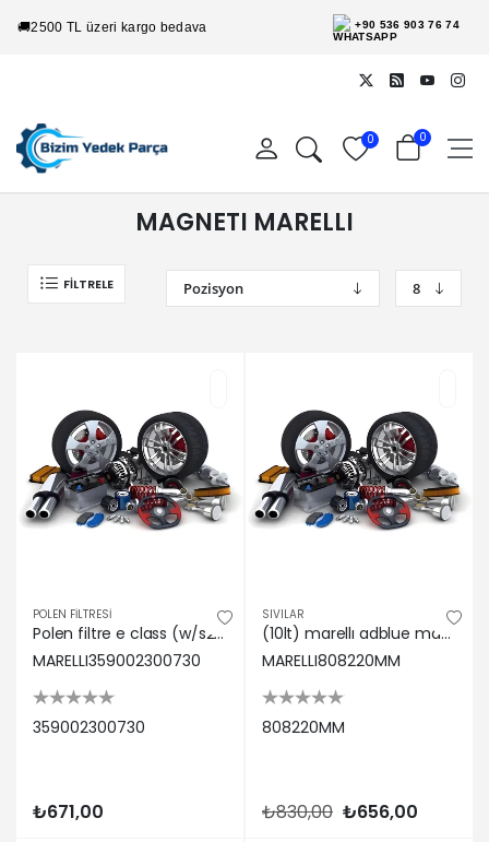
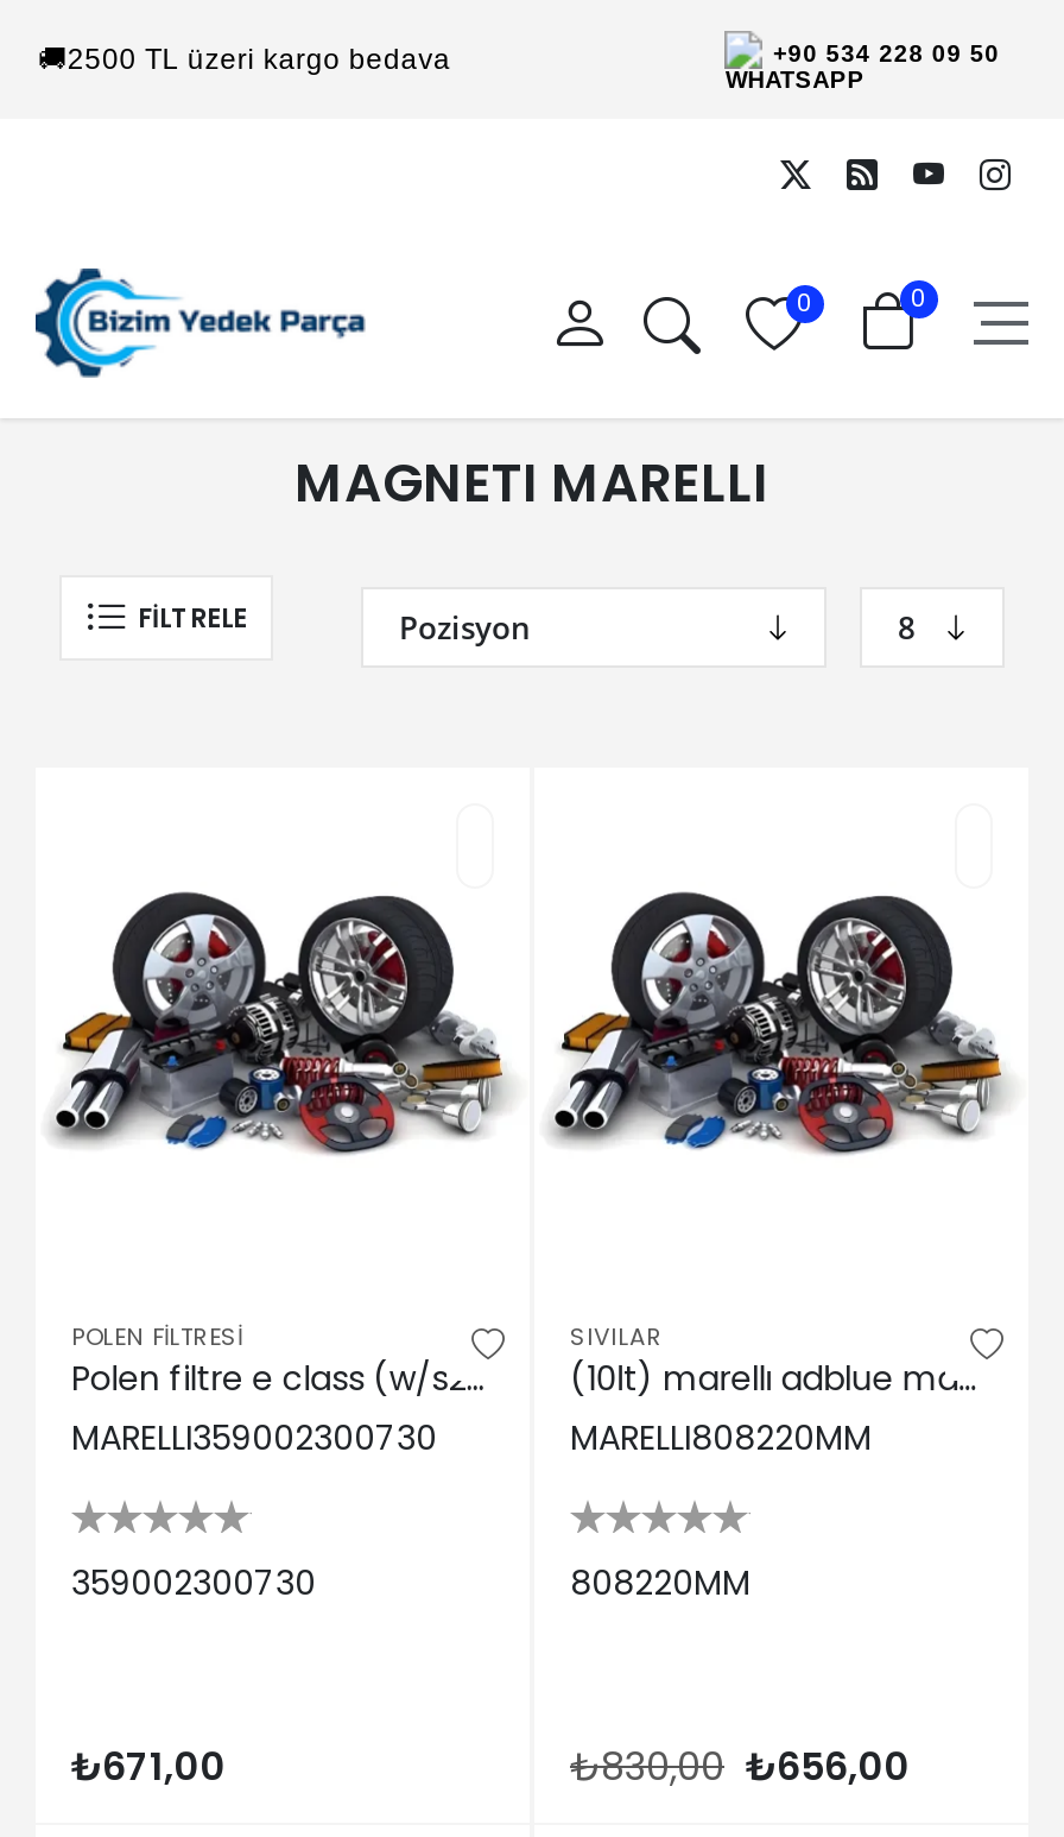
- +90 536 903 76 74
+ +90 534 228 09 50
